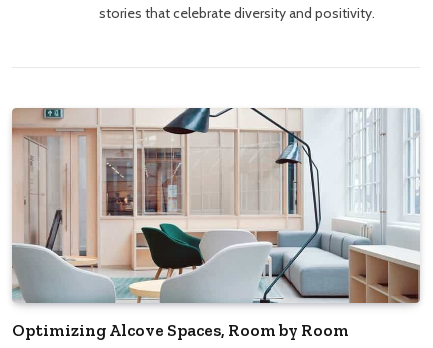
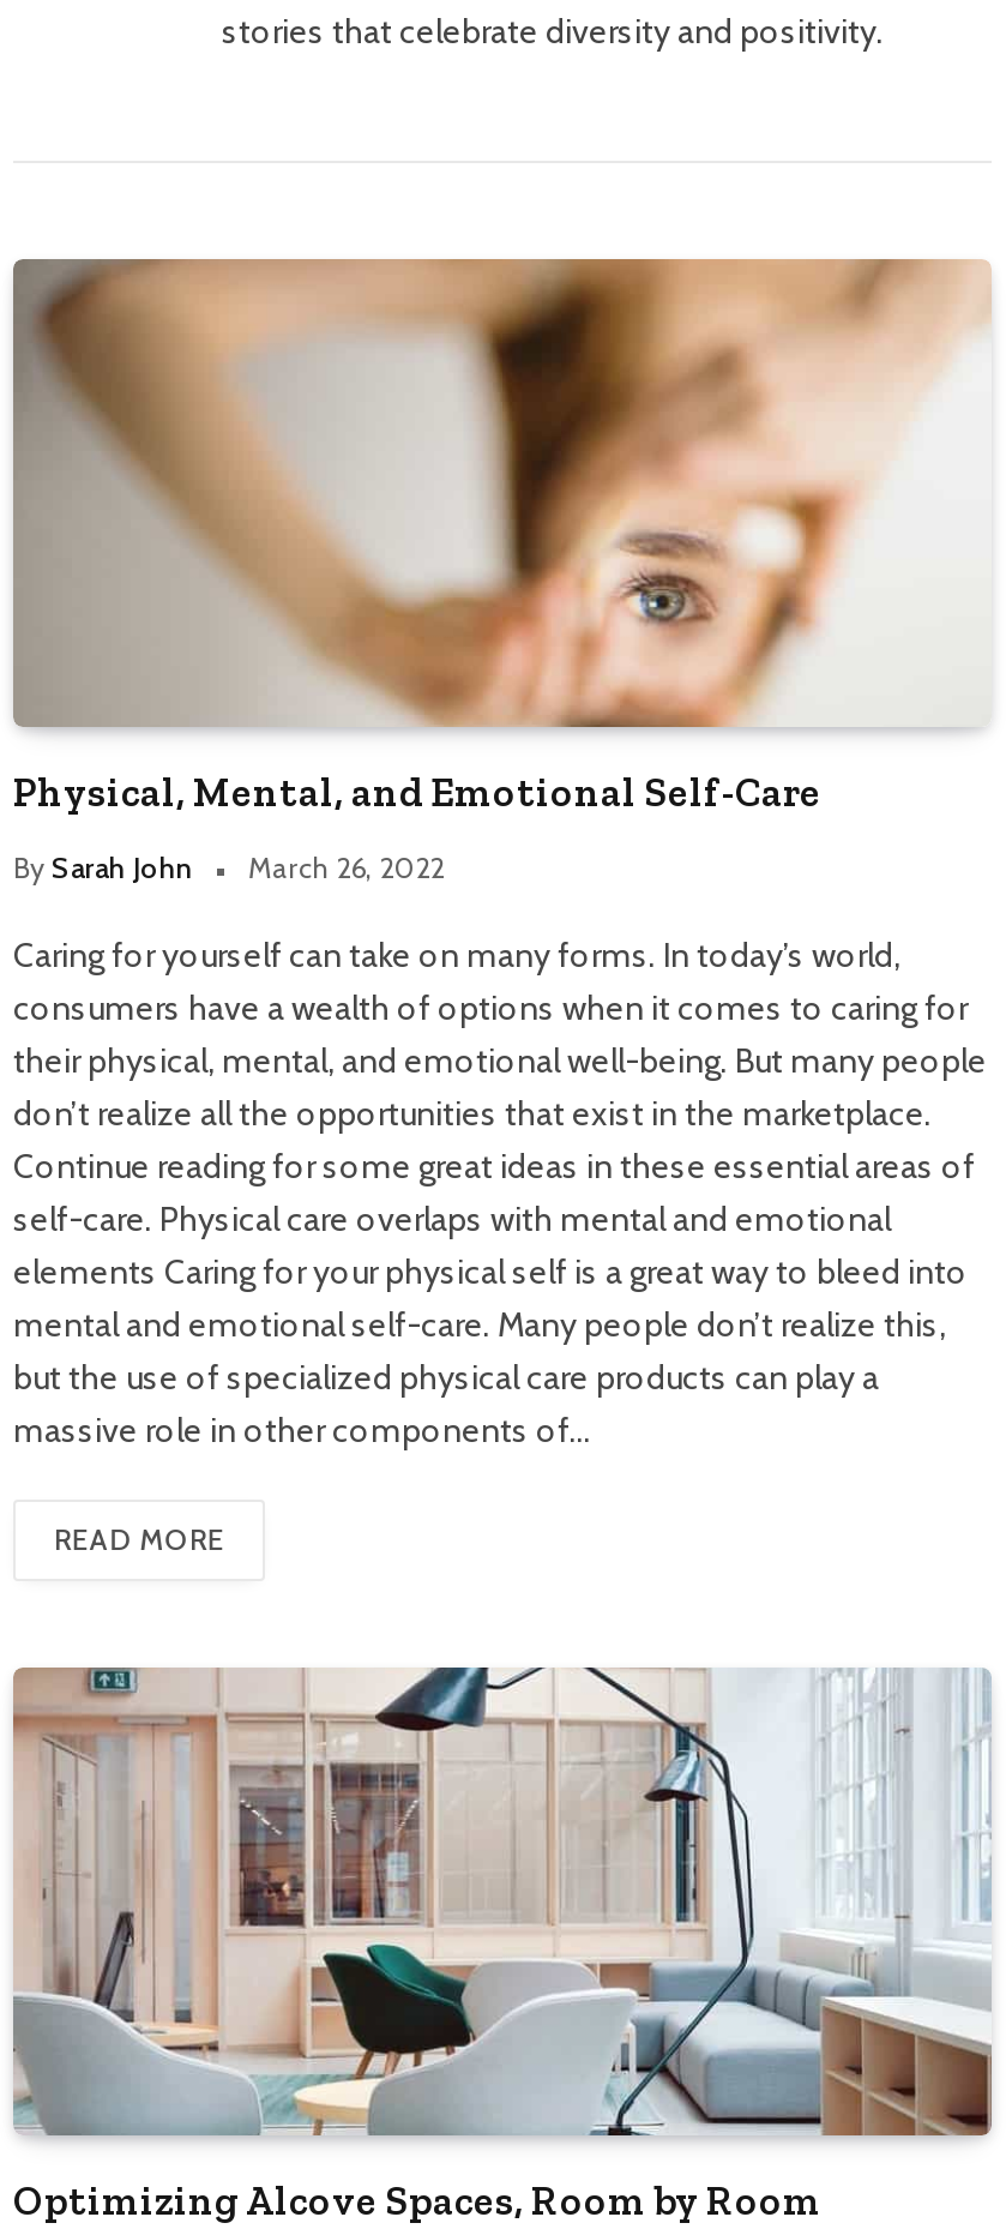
+ [image]
+ Physical, Mental, and Emotional Self-Care
+ By Sarah John
+ March 26, 2022
+ Caring for yourself can take on many forms. In today’s world,
+ consumers have a wealth of options when it comes to caring for
+ their physical, mental, and emotional well-being. But many people
+ don’t realize all the opportunities that exist in the marketplace.
+ Continue reading for some great ideas in these essential areas of
+ self-care. Physical care overlaps with mental and emotional
+ elements Caring for your physical self is a great way to bleed into
+ mental and emotional self-care. Many people don’t realize this,
+ but the use of specialized physical care products can play a
+ massive role in other components of…
+ READ MORE
